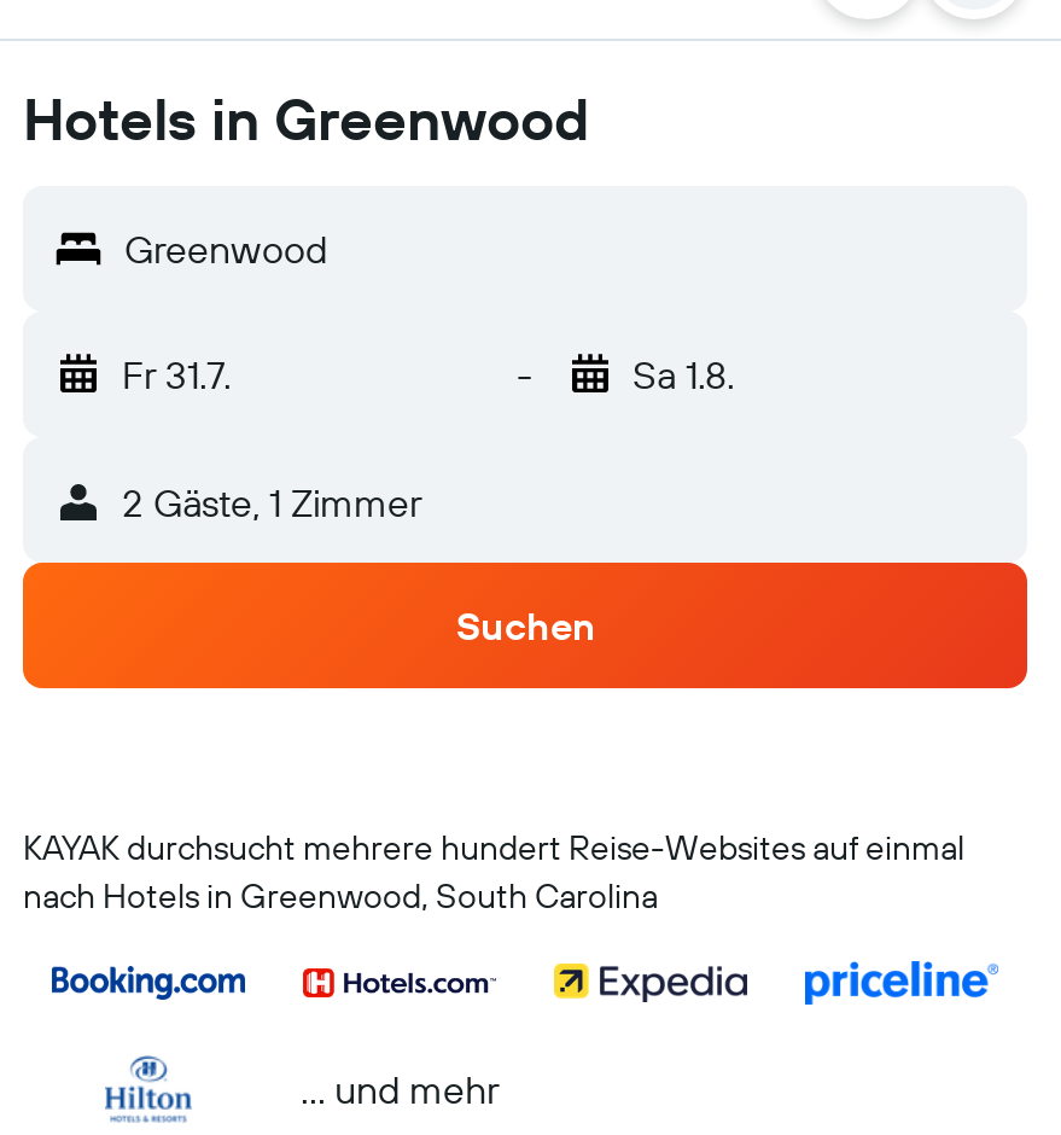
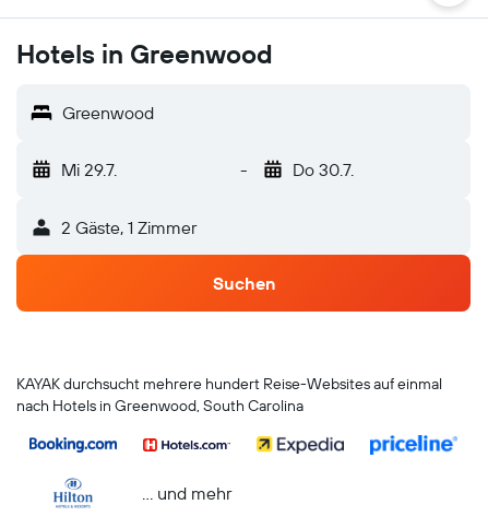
- Fr 31.7.
+ Mi 29.7.

- Sa 1.8.
+ Do 30.7.
